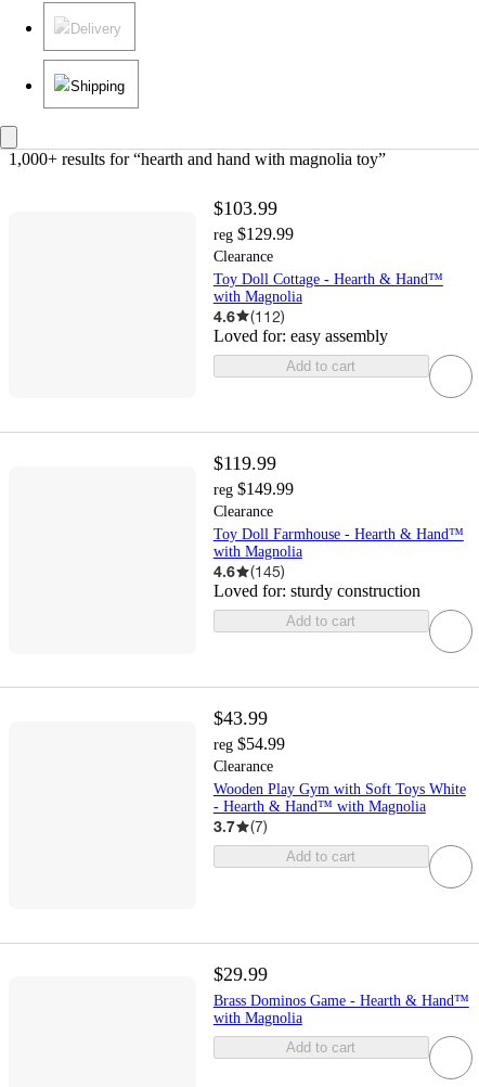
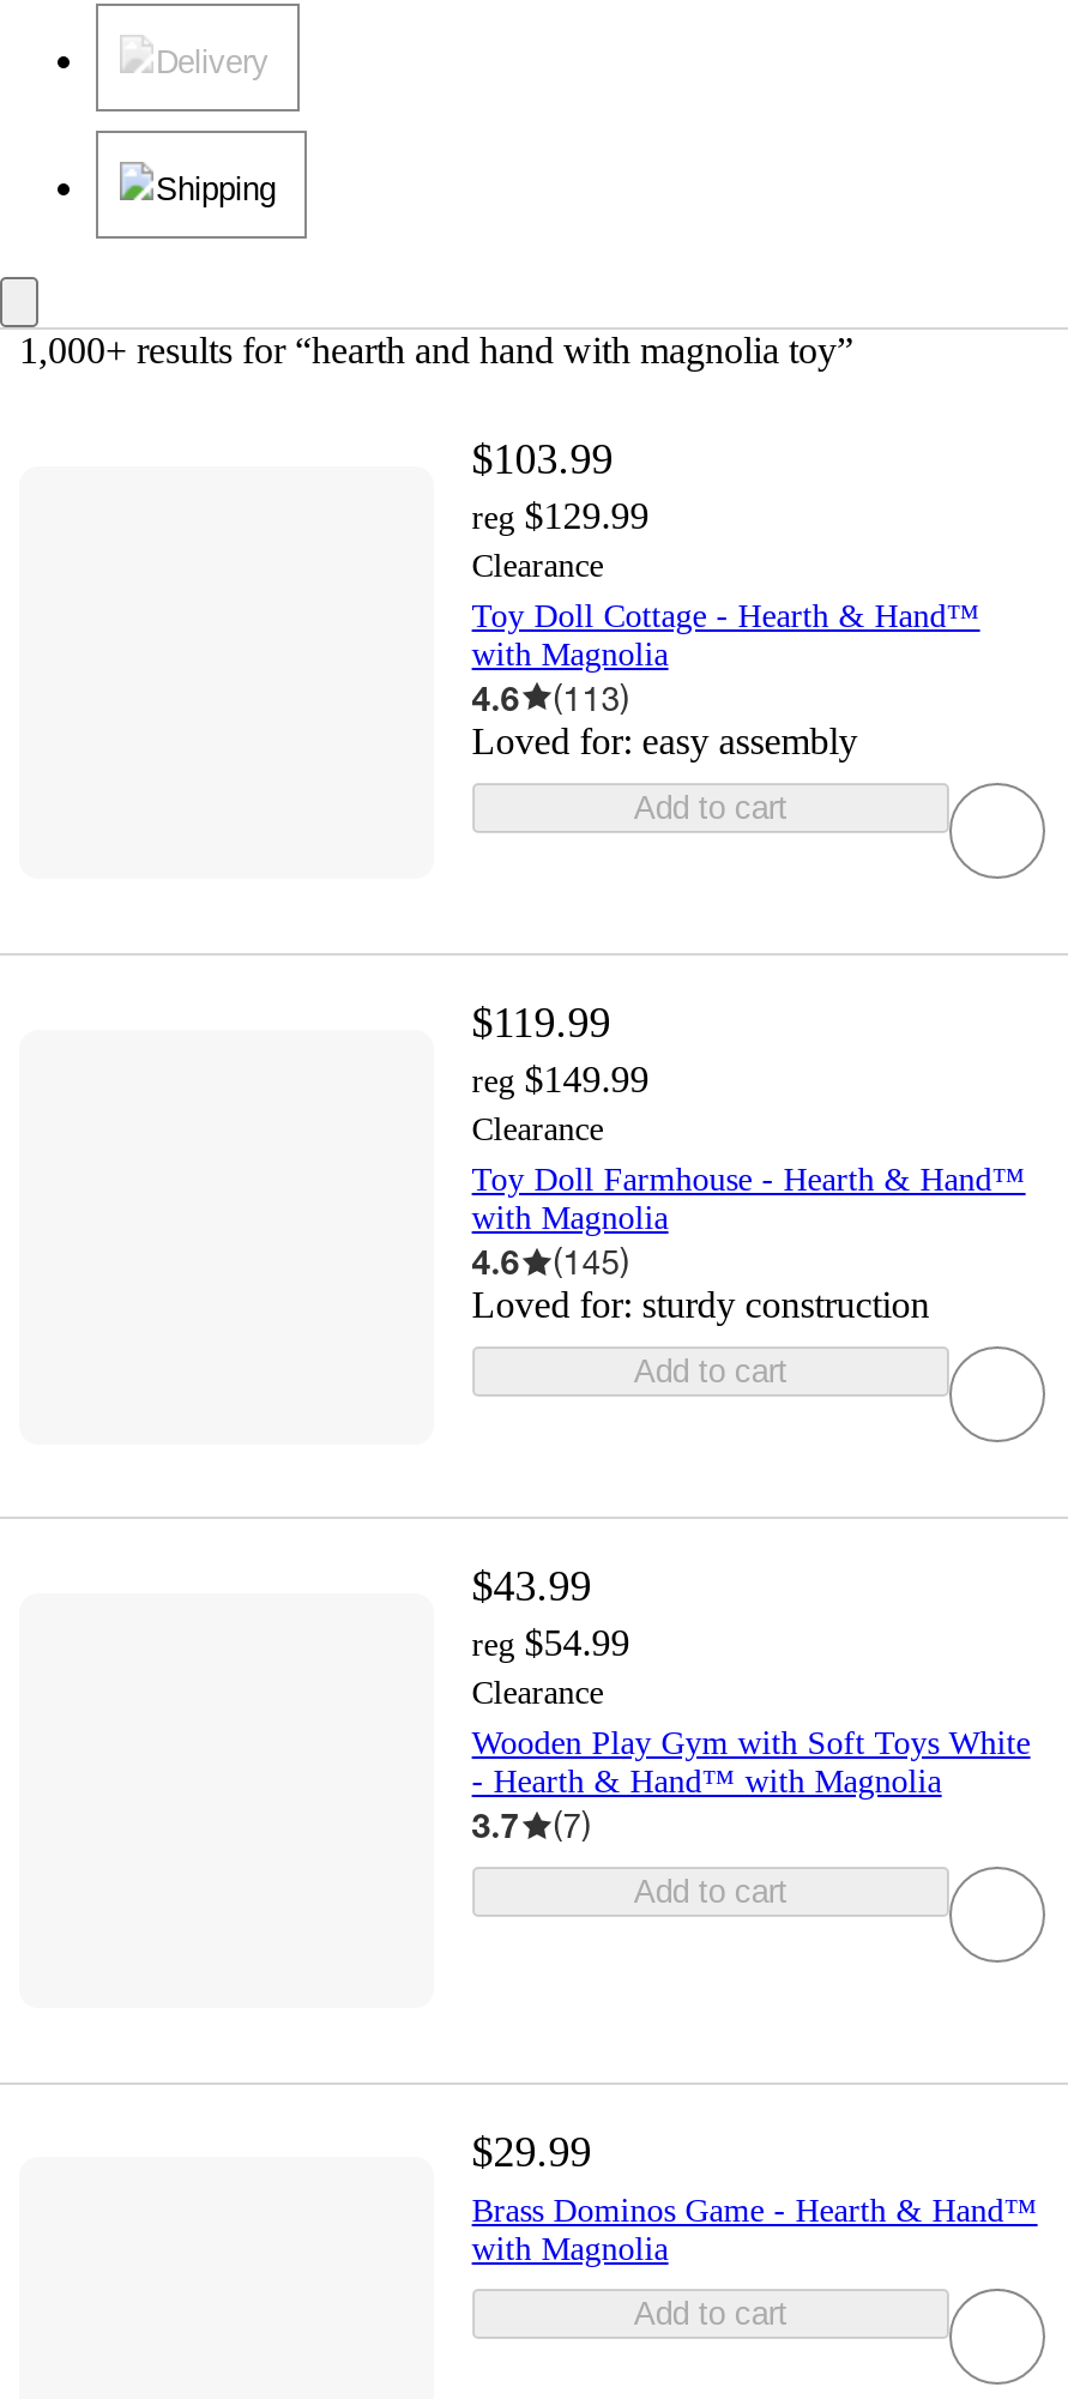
- 4.6 (112)
+ 4.6 (113)
